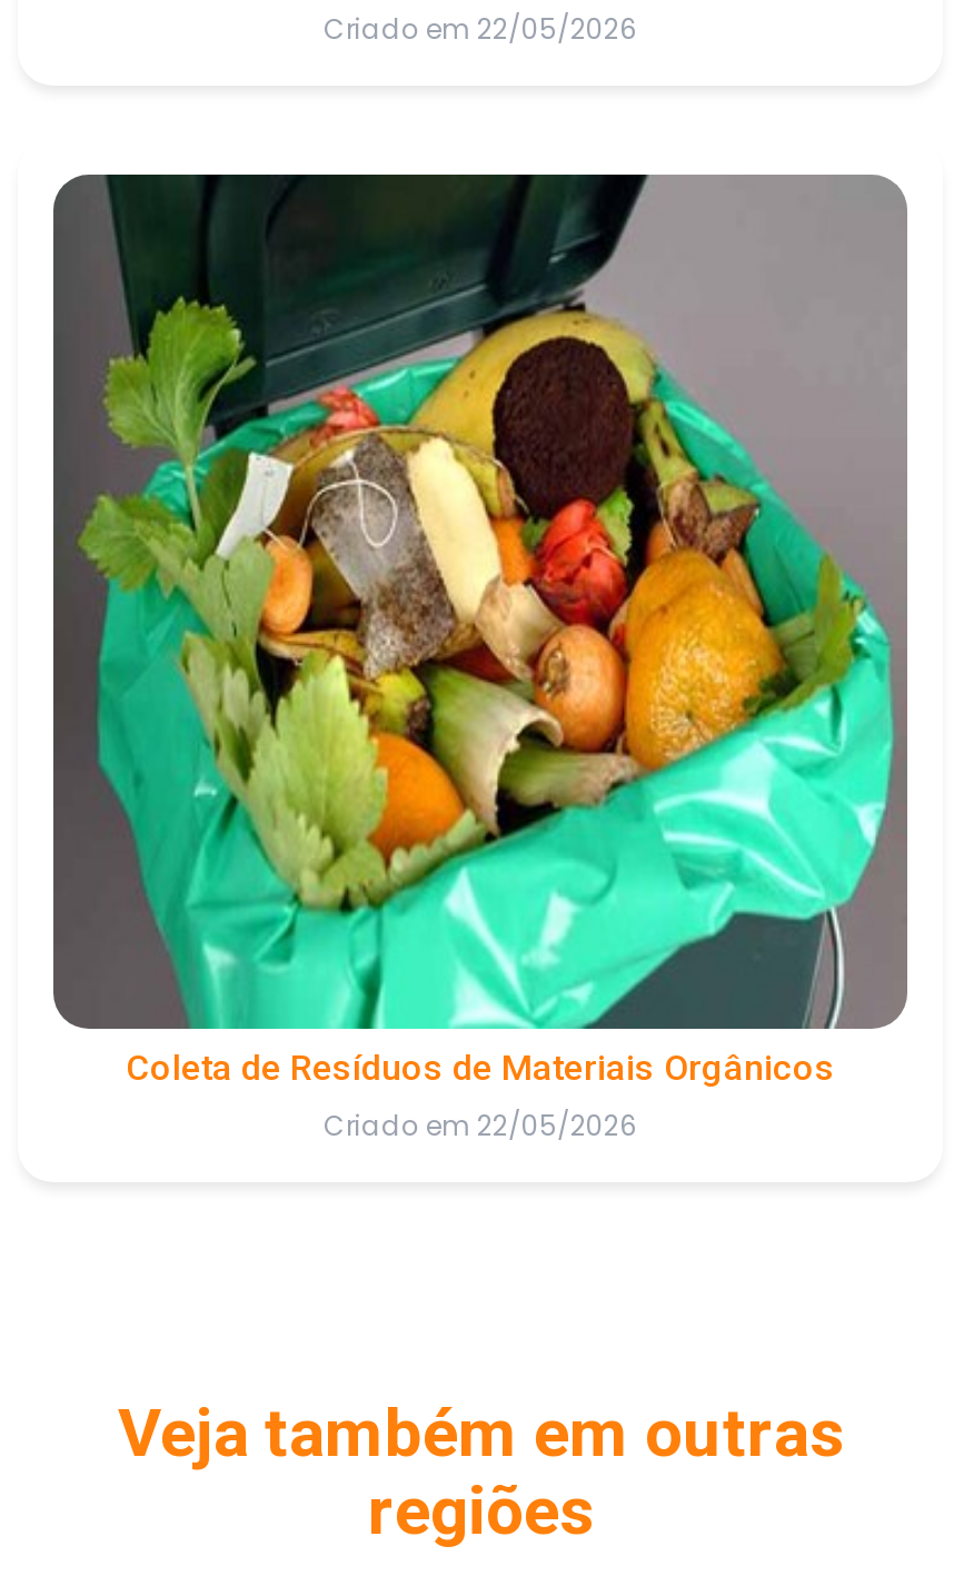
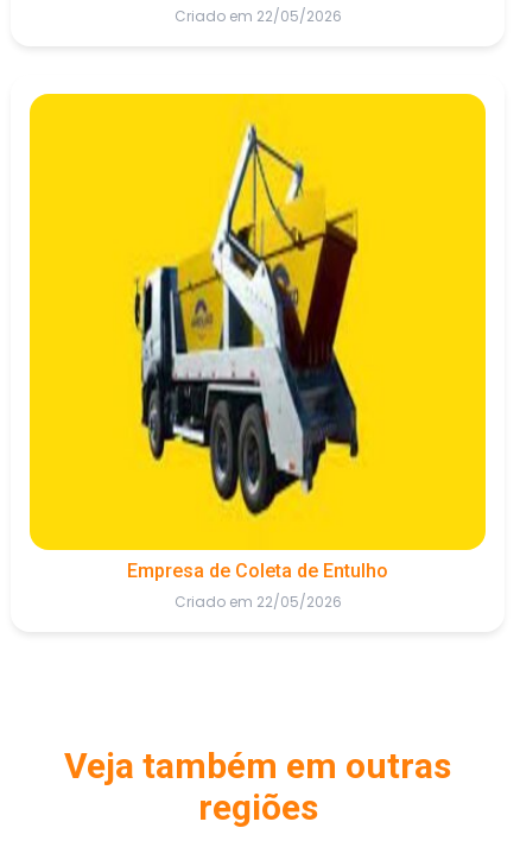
- [image]
- Coleta de Resíduos de Materiais Orgânicos
+ [image]
+ Empresa de Coleta de Entulho
